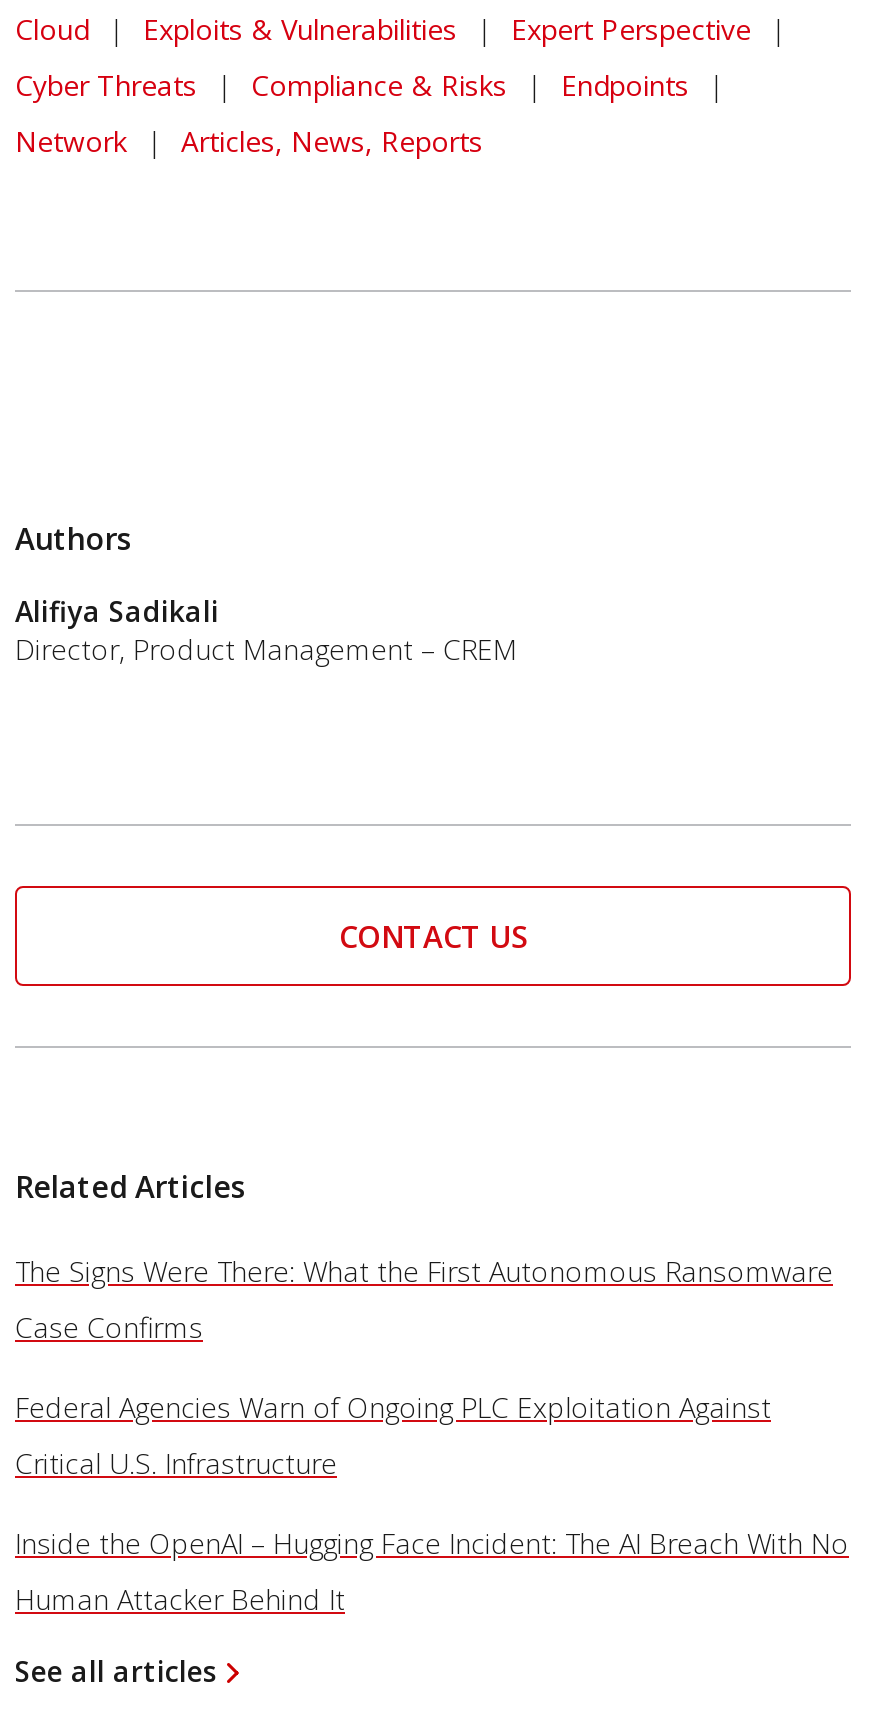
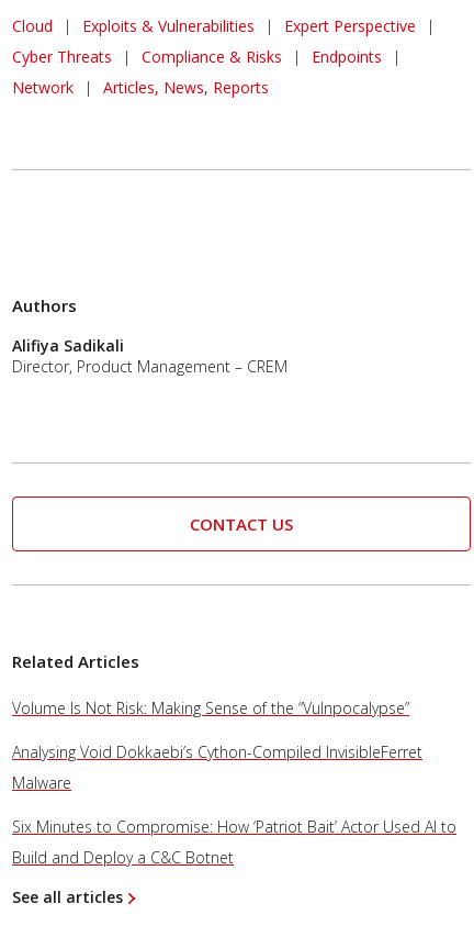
- The Signs Were There: What the First Autonomous Ransomware
- Case Confirms
- Federal Agencies Warn of Ongoing PLC Exploitation Against
- Critical U.S. Infrastructure
- Inside the OpenAI – Hugging Face Incident: The AI Breach With No
- Human Attacker Behind It
+ Volume Is Not Risk: Making Sense of the “Vulnpocalypse”
+ Analysing Void Dokkaebi’s Cython-Compiled InvisibleFerret
+ Malware
+ Six Minutes to Compromise: How ‘Patriot Bait’ Actor Used AI to
+ Build and Deploy a C&C Botnet
